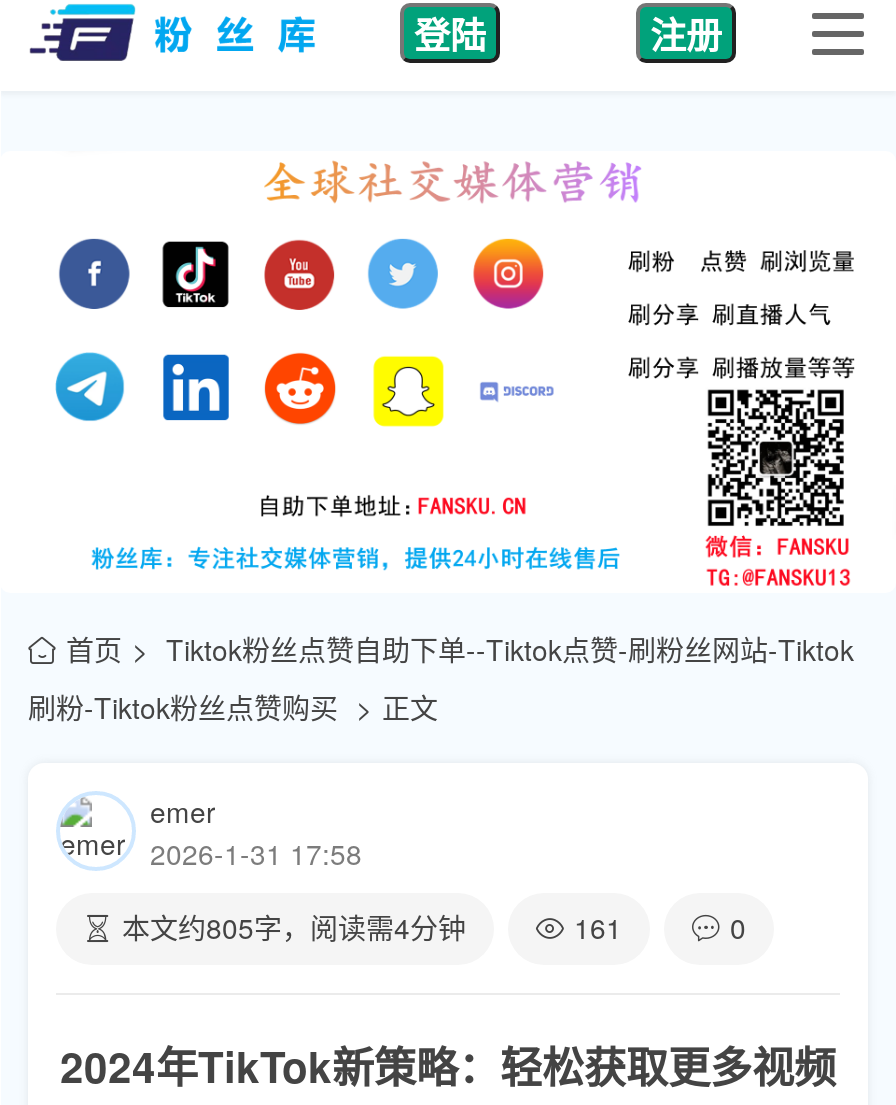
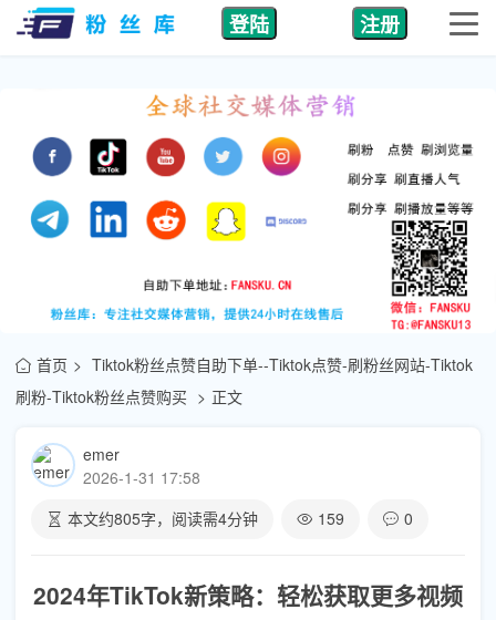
- 161
+ 159
